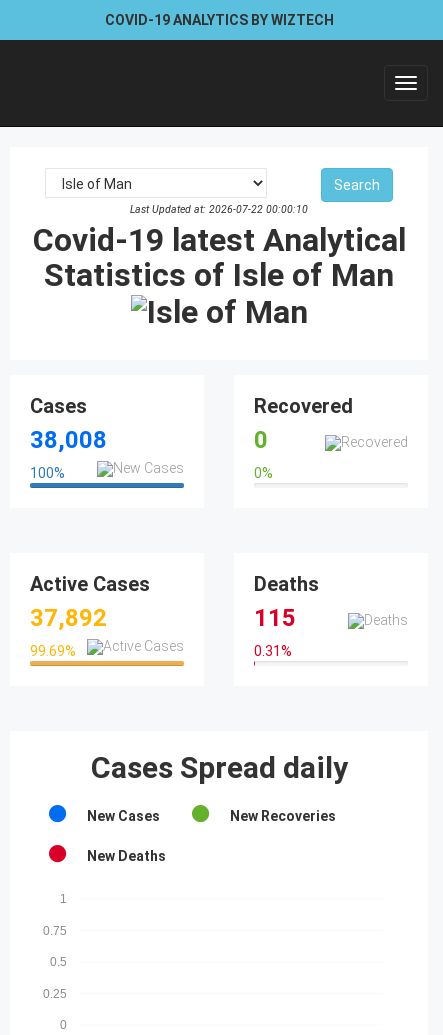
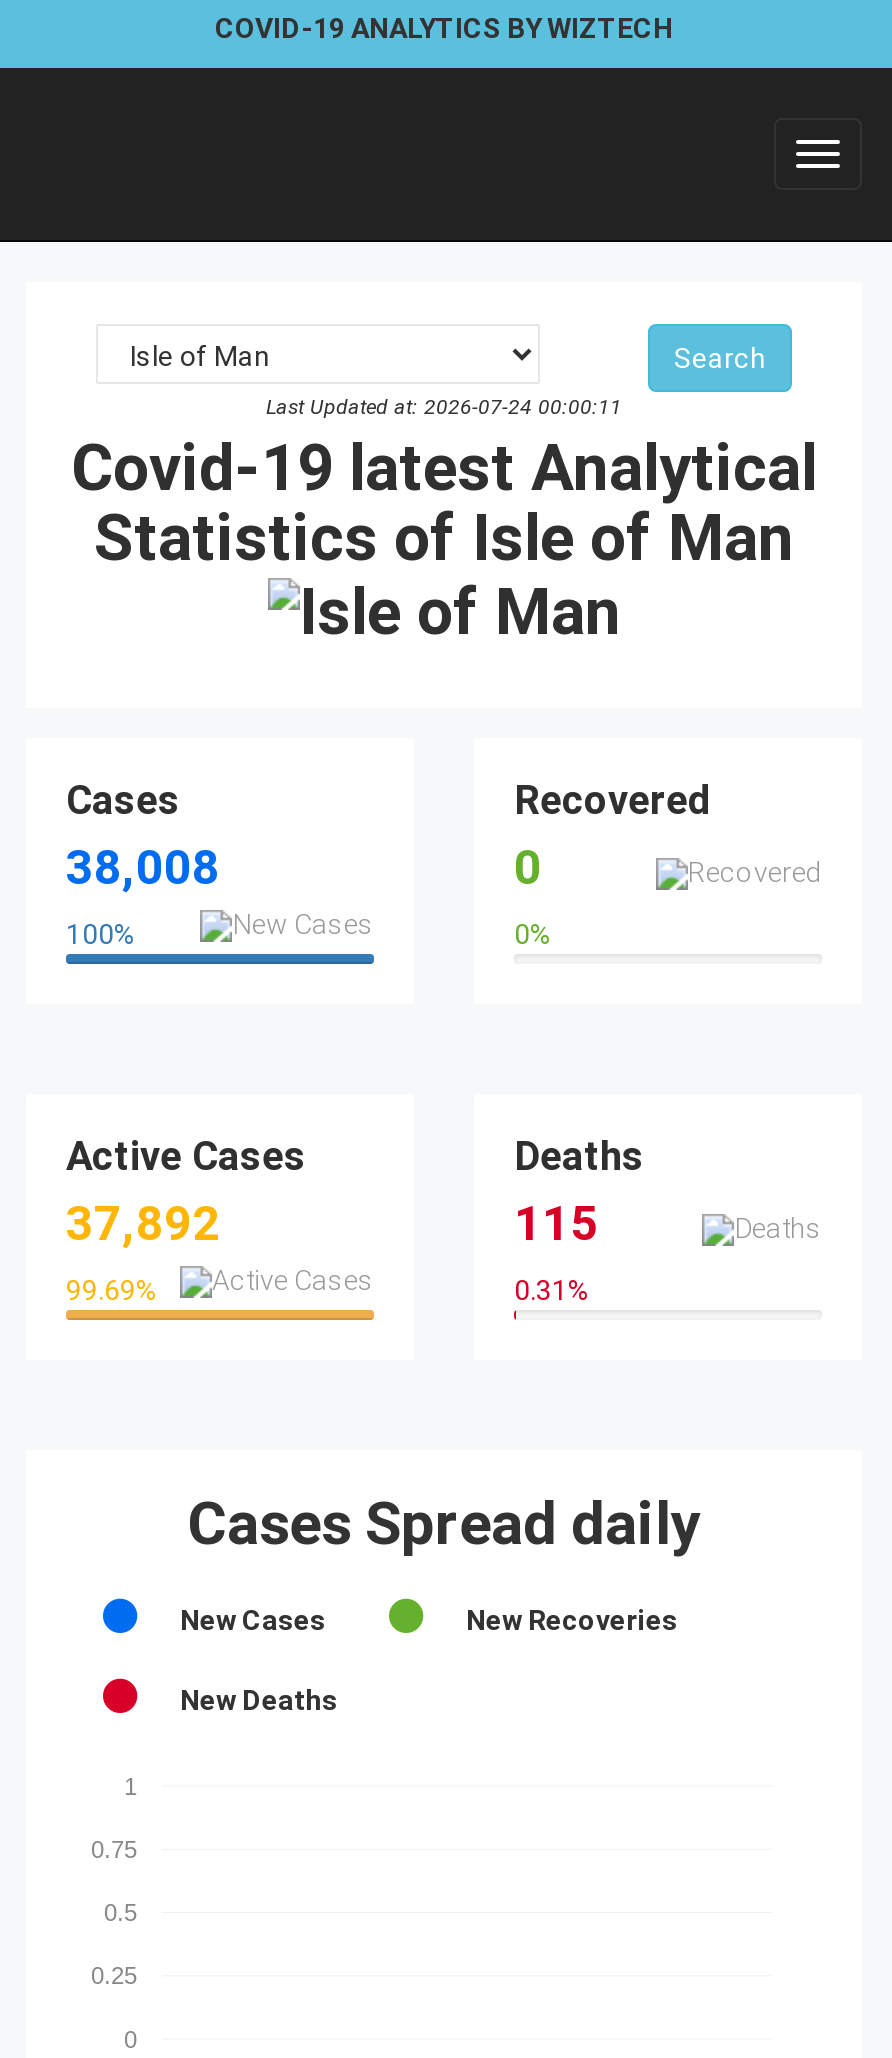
- Last Updated at: 2026-07-22 00:00:10
+ Last Updated at: 2026-07-24 00:00:11
